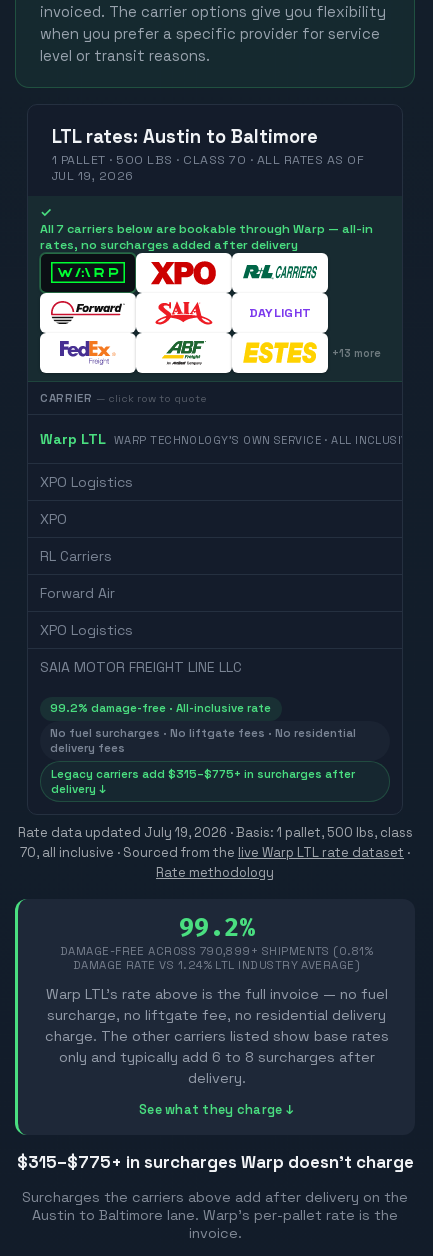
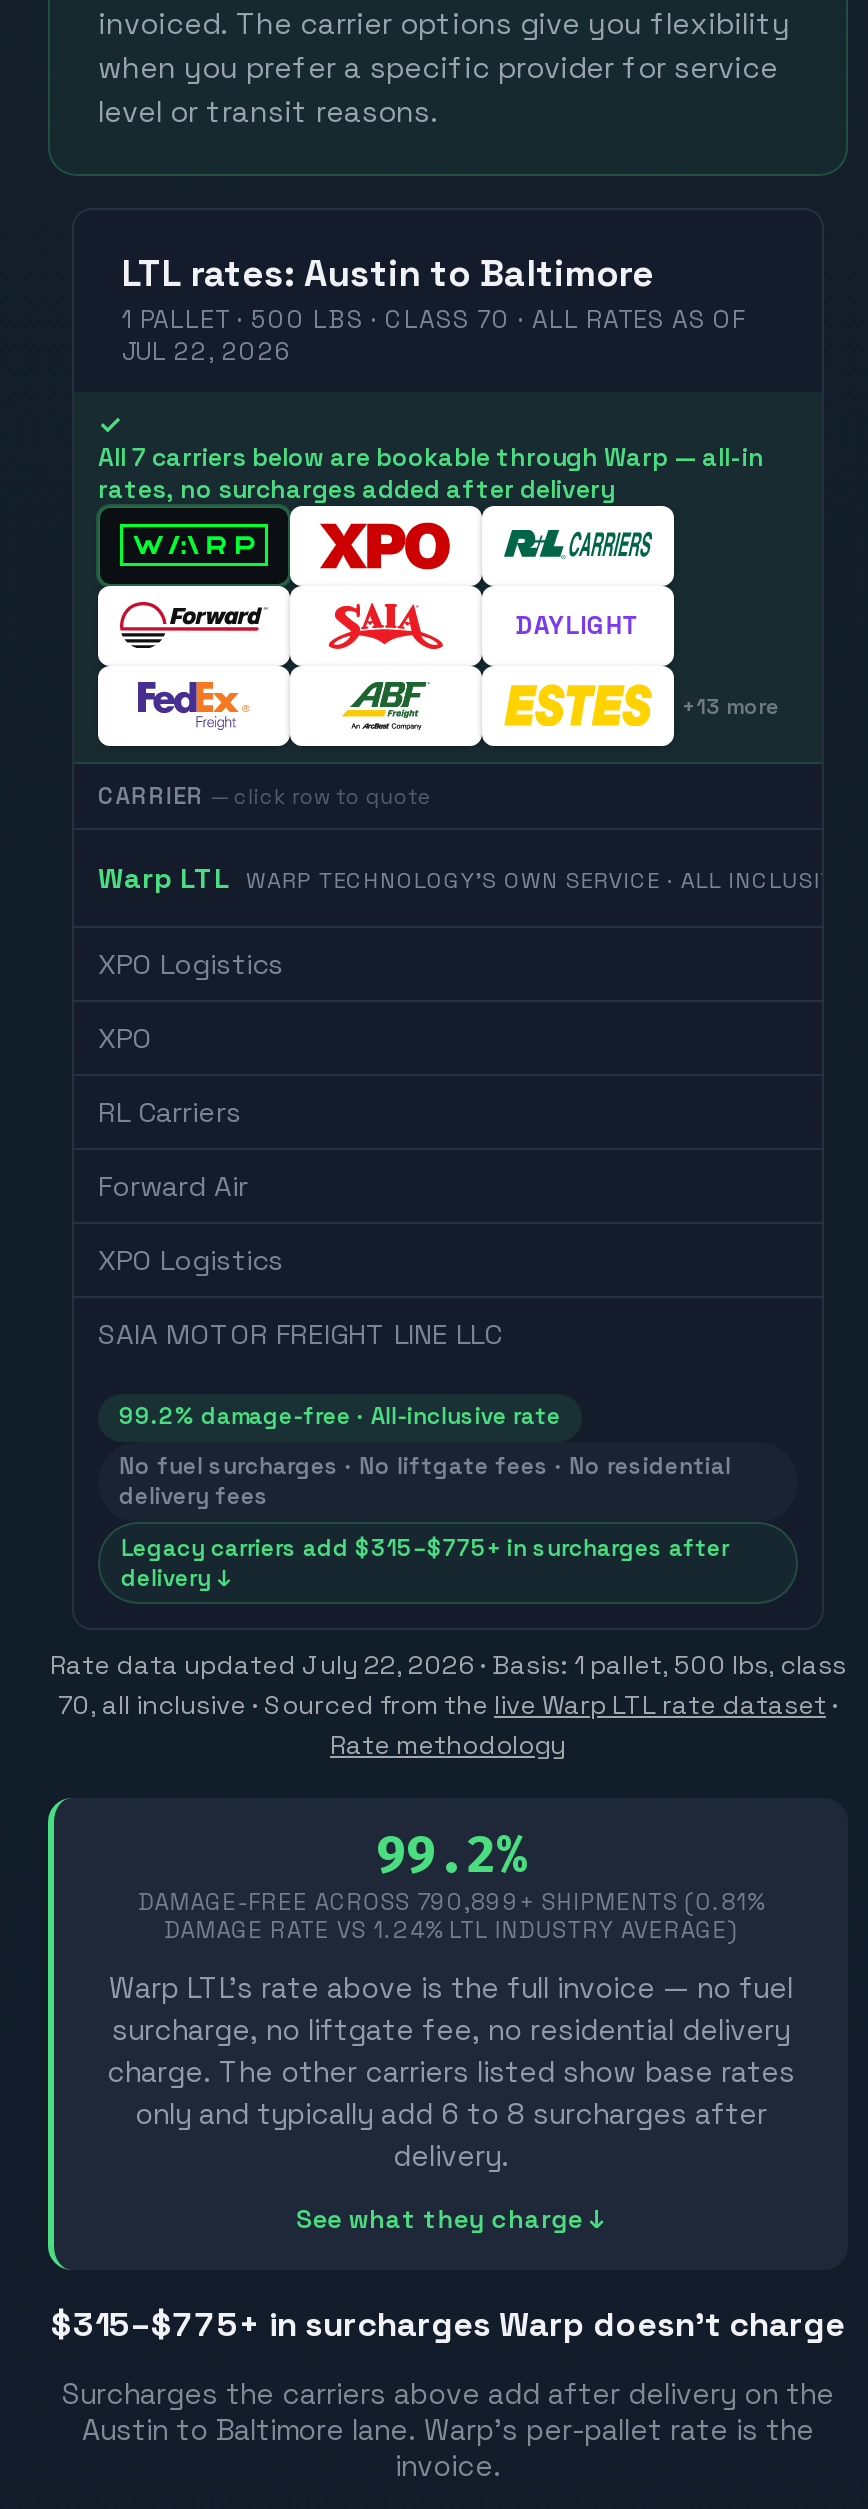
- JUL 19, 2026
+ JUL 22, 2026

- Rate data updated July 19, 2026 · Basis: 1 pallet, 500 lbs, class
+ Rate data updated July 22, 2026 · Basis: 1 pallet, 500 lbs, class
